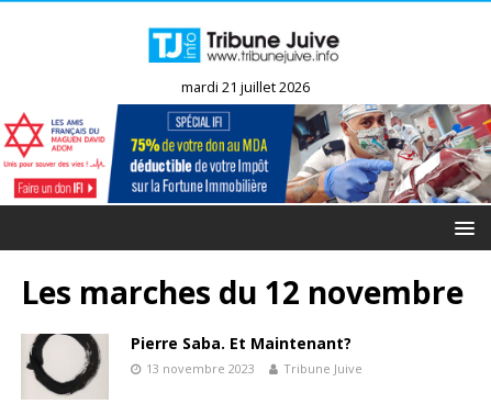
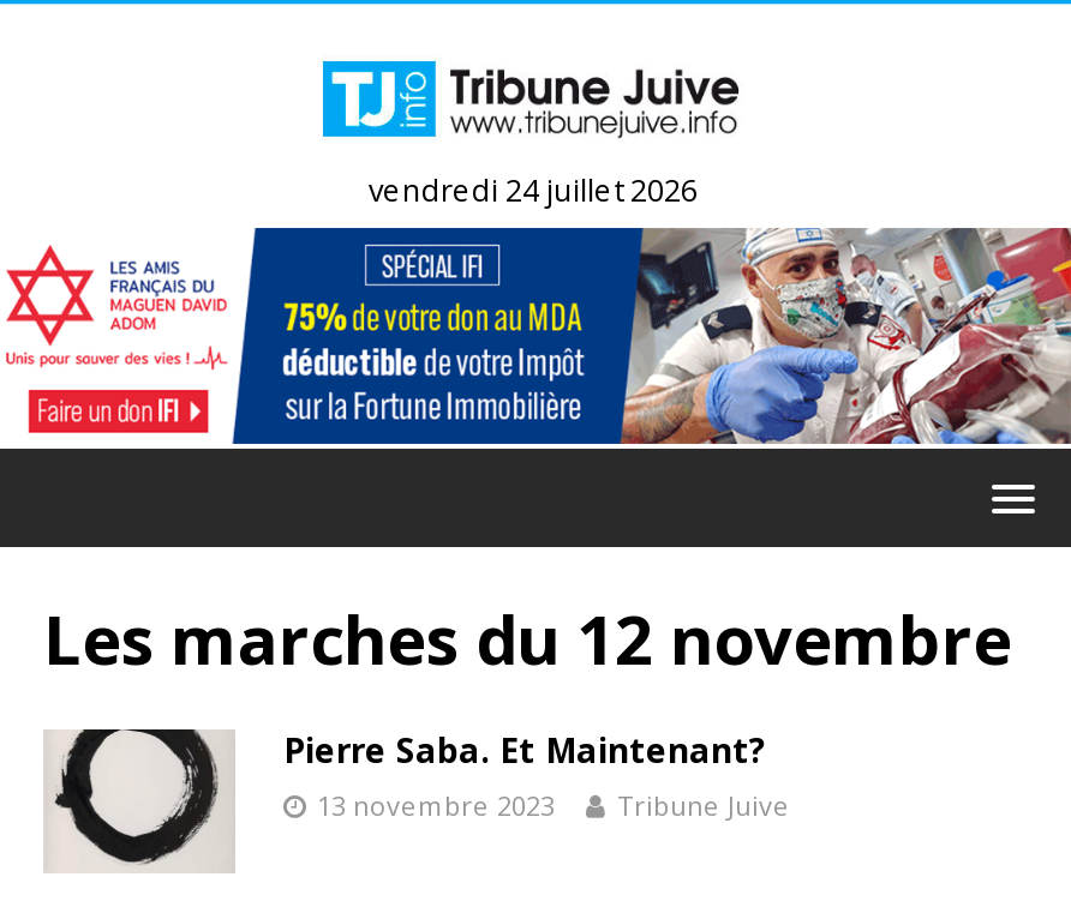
- mardi 21 juillet 2026
+ vendredi 24 juillet 2026
